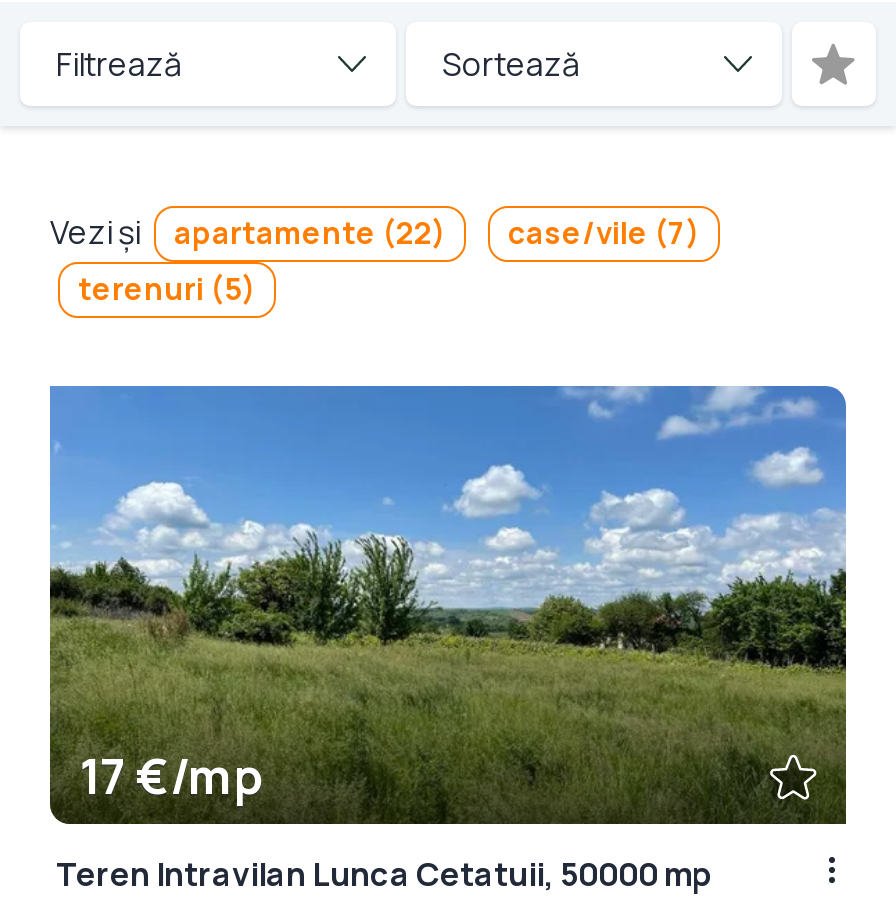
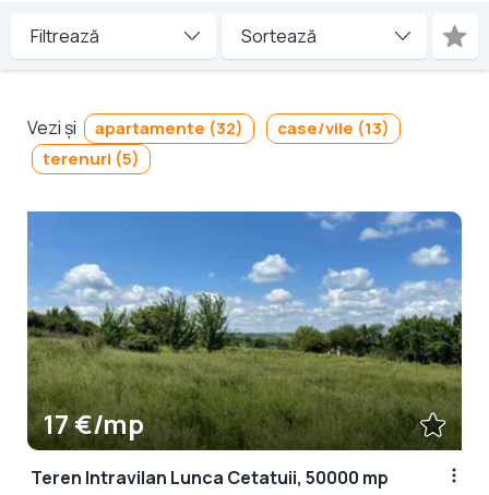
- apartamente (22)
+ apartamente (32)

- case/vile (7)
+ case/vile (13)
